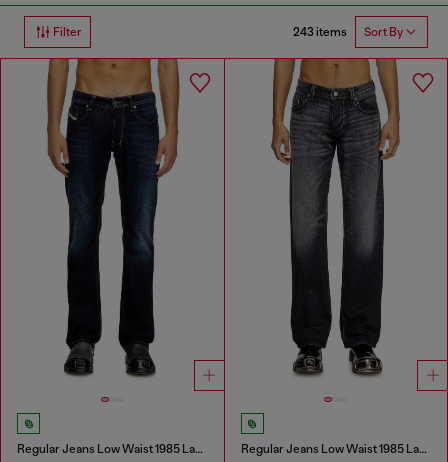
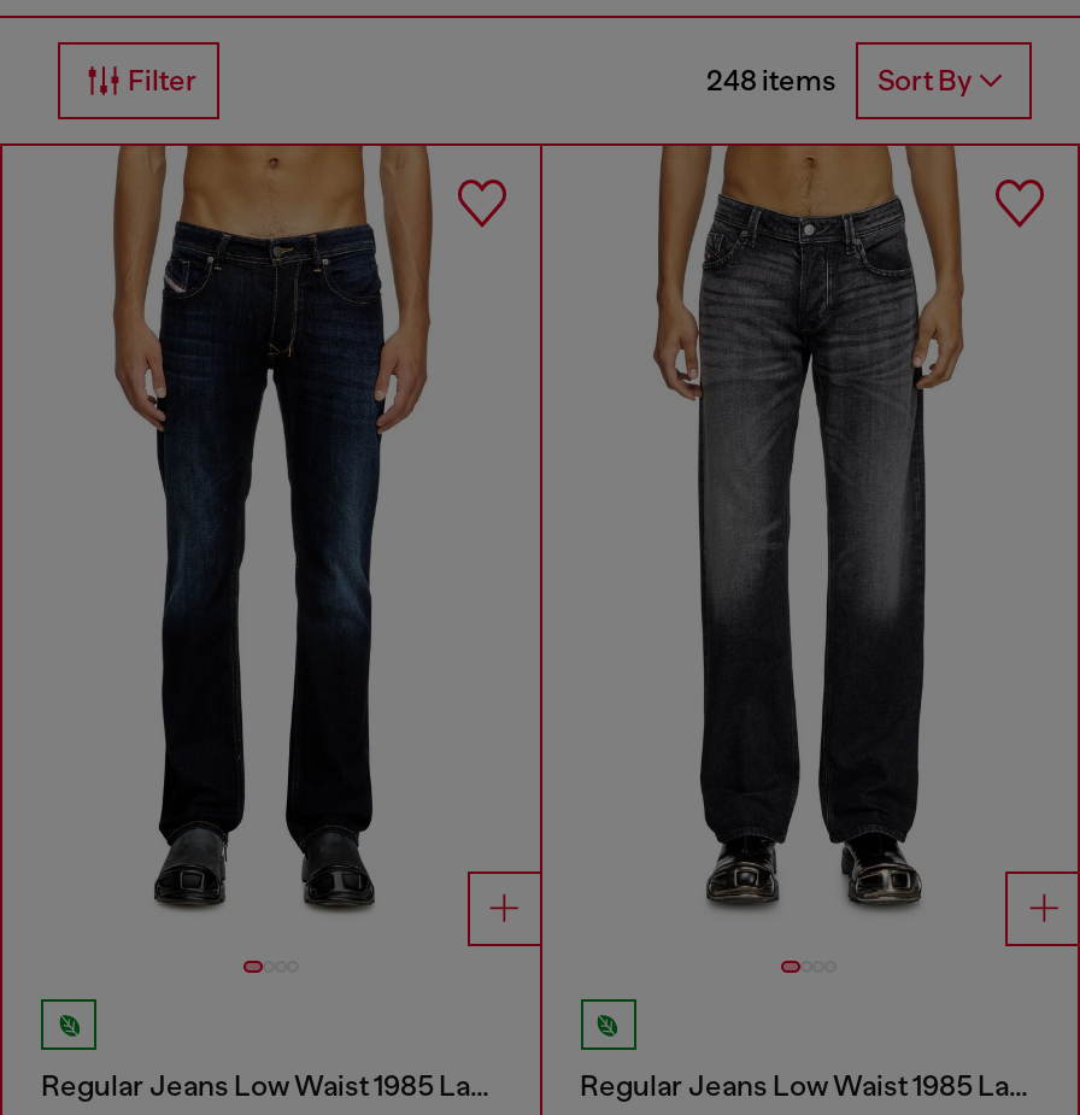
- 243 items Sort By
+ 248 items Sort By
